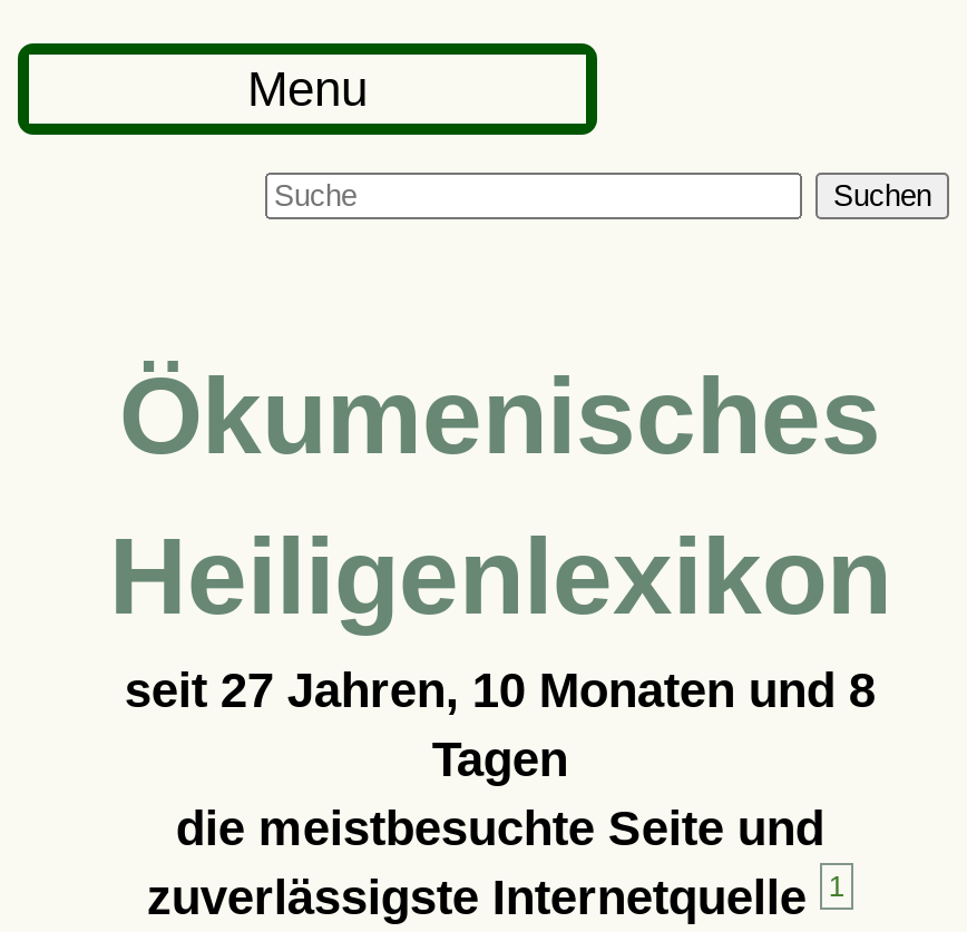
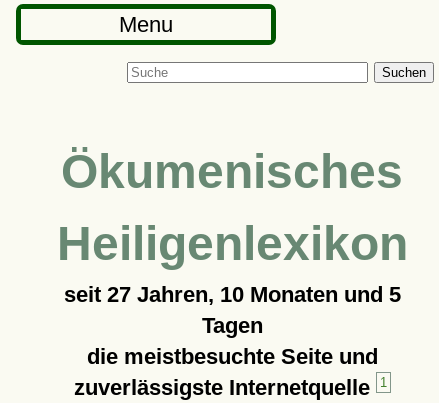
- seit 27 Jahren, 10 Monaten und 8
+ seit 27 Jahren, 10 Monaten und 5
